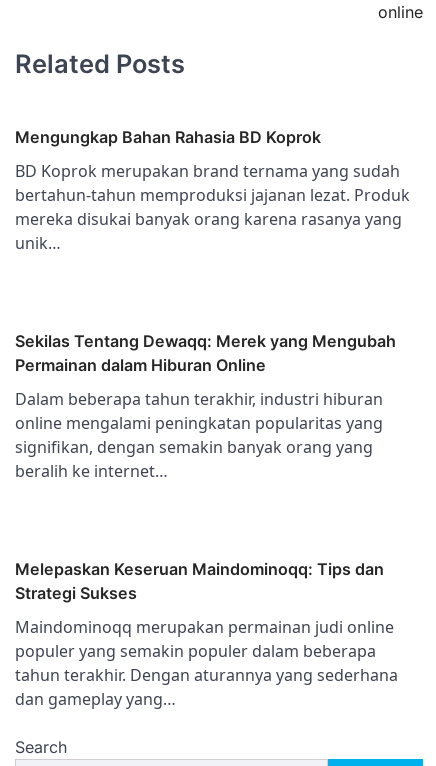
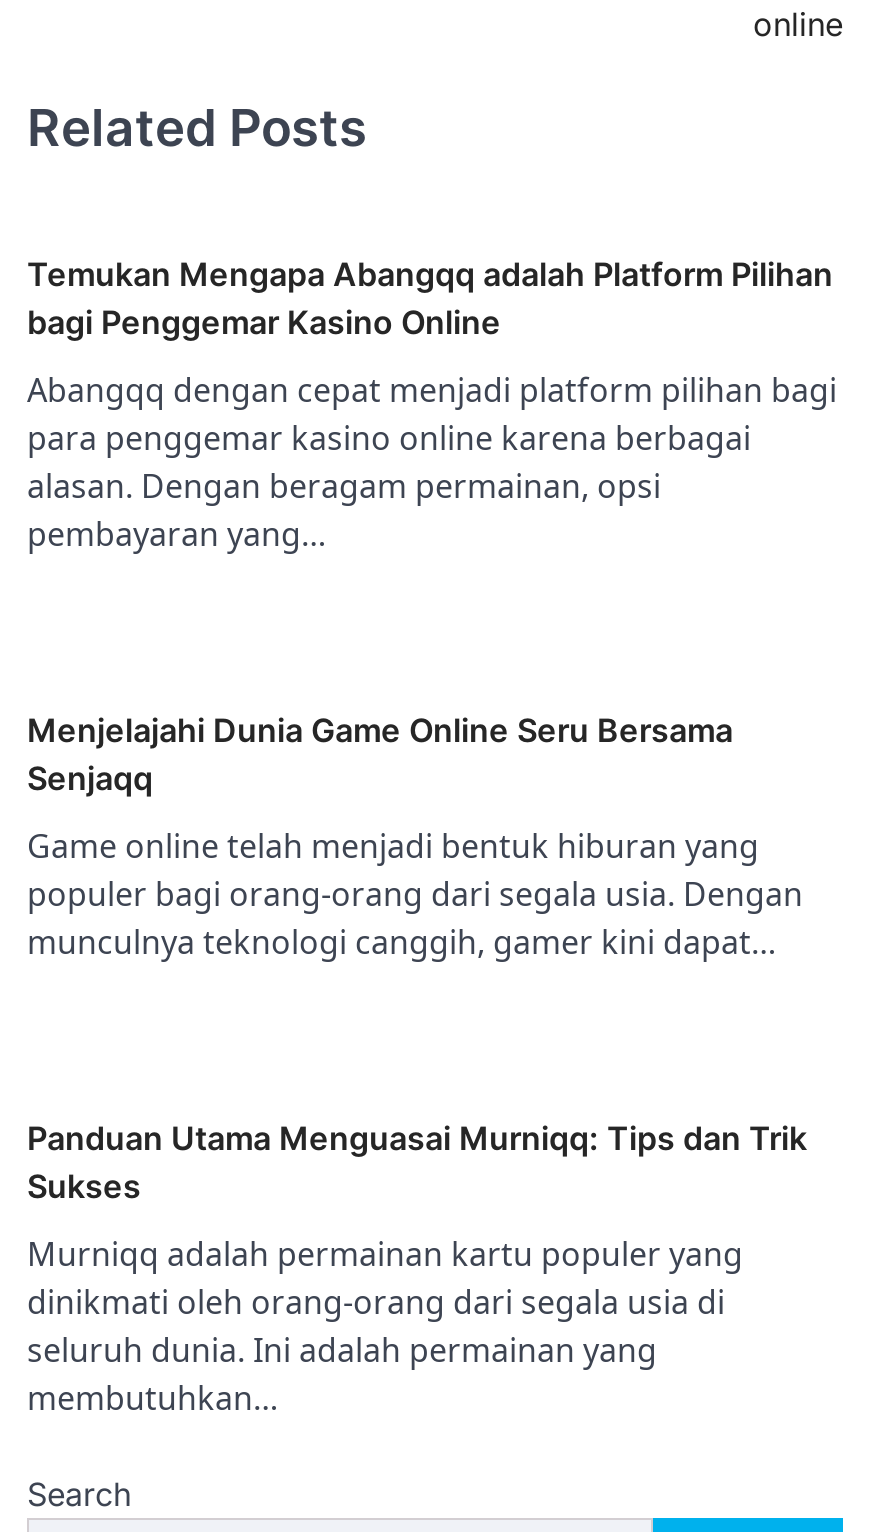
- Mengungkap Bahan Rahasia BD Koprok
+ Temukan Mengapa Abangqq adalah Platform Pilihan
+ bagi Penggemar Kasino Online

- BD Koprok merupakan brand ternama yang sudah
- bertahun-tahun memproduksi jajanan lezat. Produk
- mereka disukai banyak orang karena rasanya yang
- unik…
+ Abangqq dengan cepat menjadi platform pilihan bagi
+ para penggemar kasino online karena berbagai
+ alasan. Dengan beragam permainan, opsi
+ pembayaran yang…

- Sekilas Tentang Dewaqq: Merek yang Mengubah
- Permainan dalam Hiburan Online
+ Menjelajahi Dunia Game Online Seru Bersama
+ Senjaqq

- Dalam beberapa tahun terakhir, industri hiburan
- online mengalami peningkatan popularitas yang
- signifikan, dengan semakin banyak orang yang
- beralih ke internet…
+ Game online telah menjadi bentuk hiburan yang
+ populer bagi orang-orang dari segala usia. Dengan
+ munculnya teknologi canggih, gamer kini dapat…

- Melepaskan Keseruan Maindominoqq: Tips dan
- Strategi Sukses
+ Panduan Utama Menguasai Murniqq: Tips dan Trik
+ Sukses

- Maindominoqq merupakan permainan judi online
- populer yang semakin populer dalam beberapa
- tahun terakhir. Dengan aturannya yang sederhana
- dan gameplay yang…
+ Murniqq adalah permainan kartu populer yang
+ dinikmati oleh orang-orang dari segala usia di
+ seluruh dunia. Ini adalah permainan yang
+ membutuhkan…
